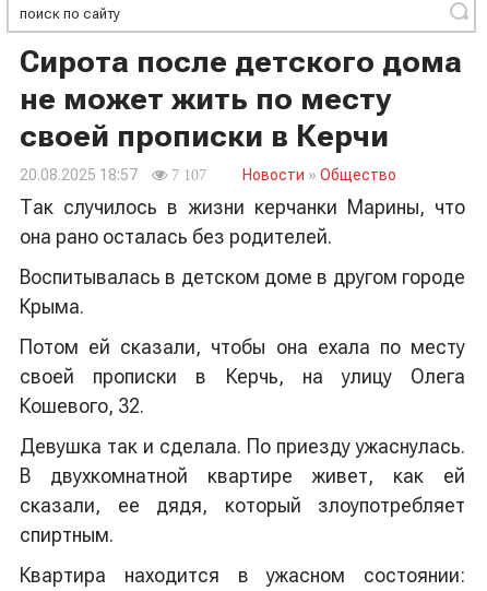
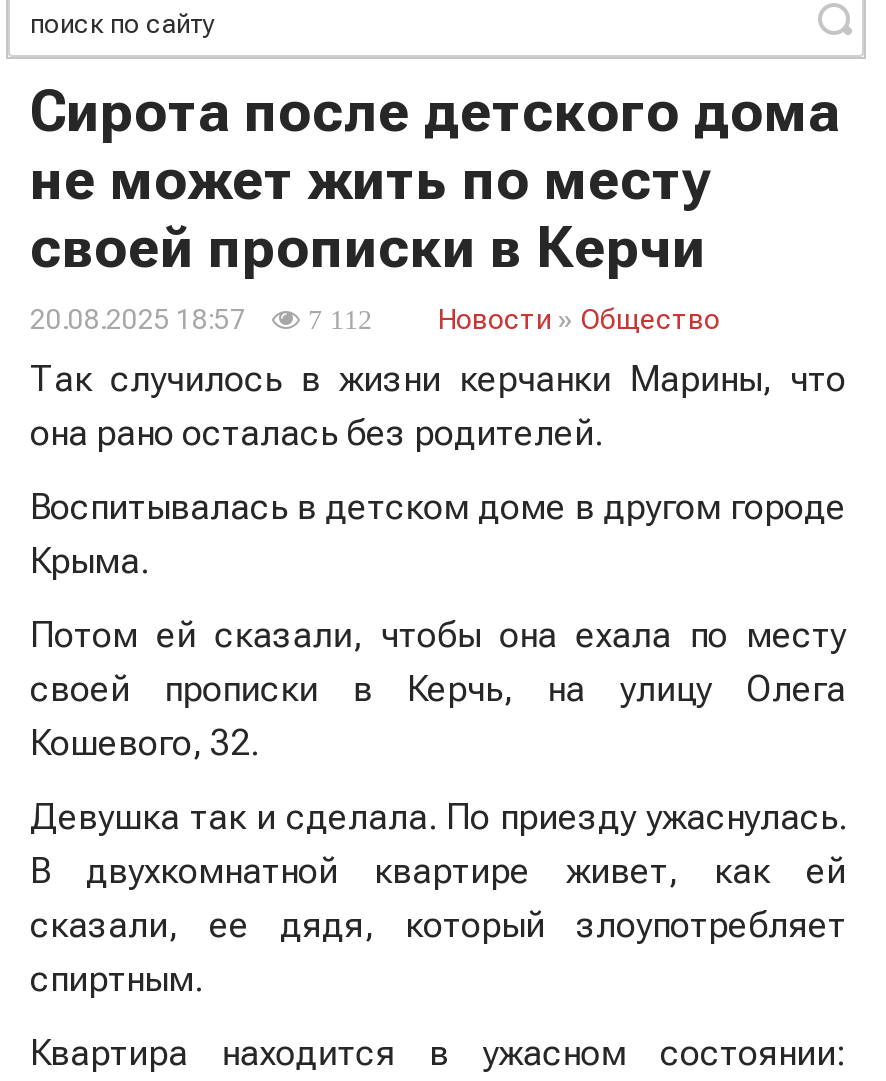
- 20.08.2025 18:57 7 107
+ 20.08.2025 18:57 7 112
